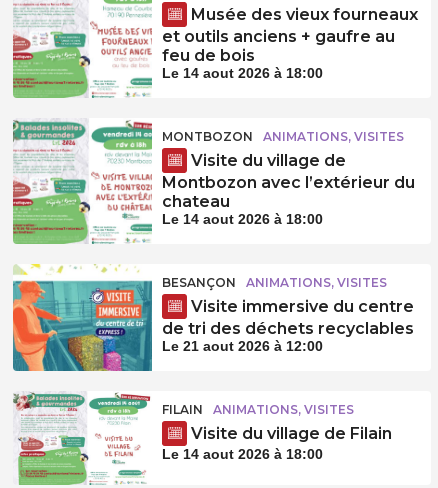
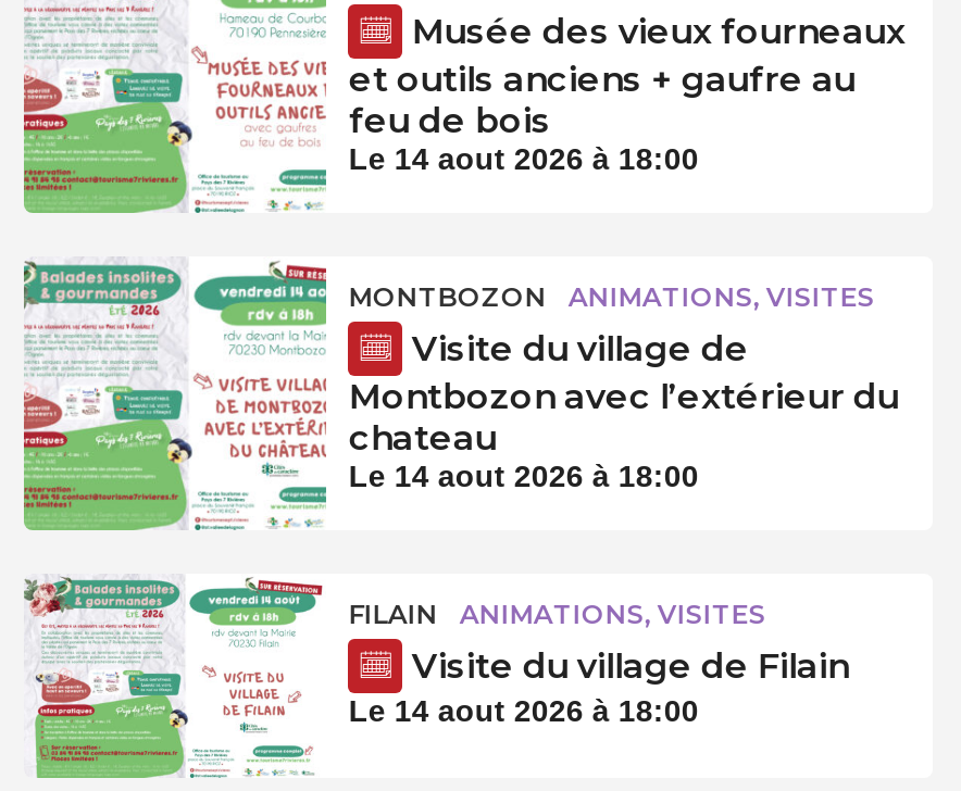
- [image]
- BESANÇON
- ANIMATIONS, VISITES
- Visite immersive du centre
- de tri des déchets recyclables
- Le 21 aout 2026 à 12:00
